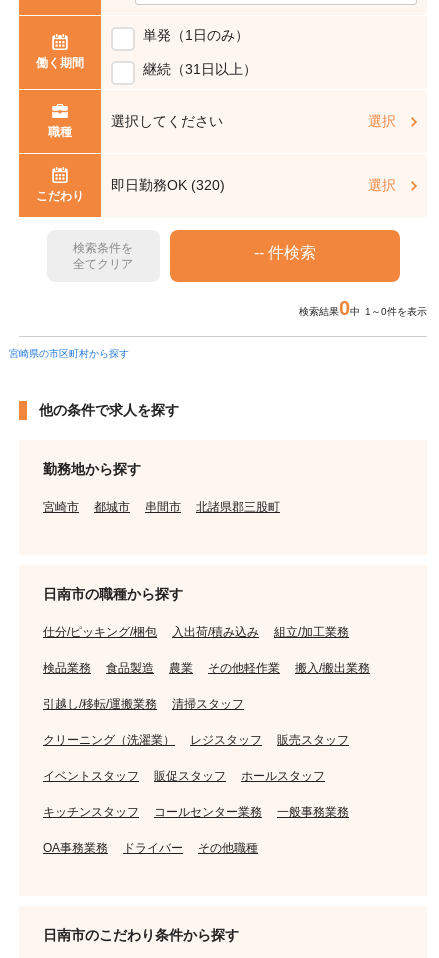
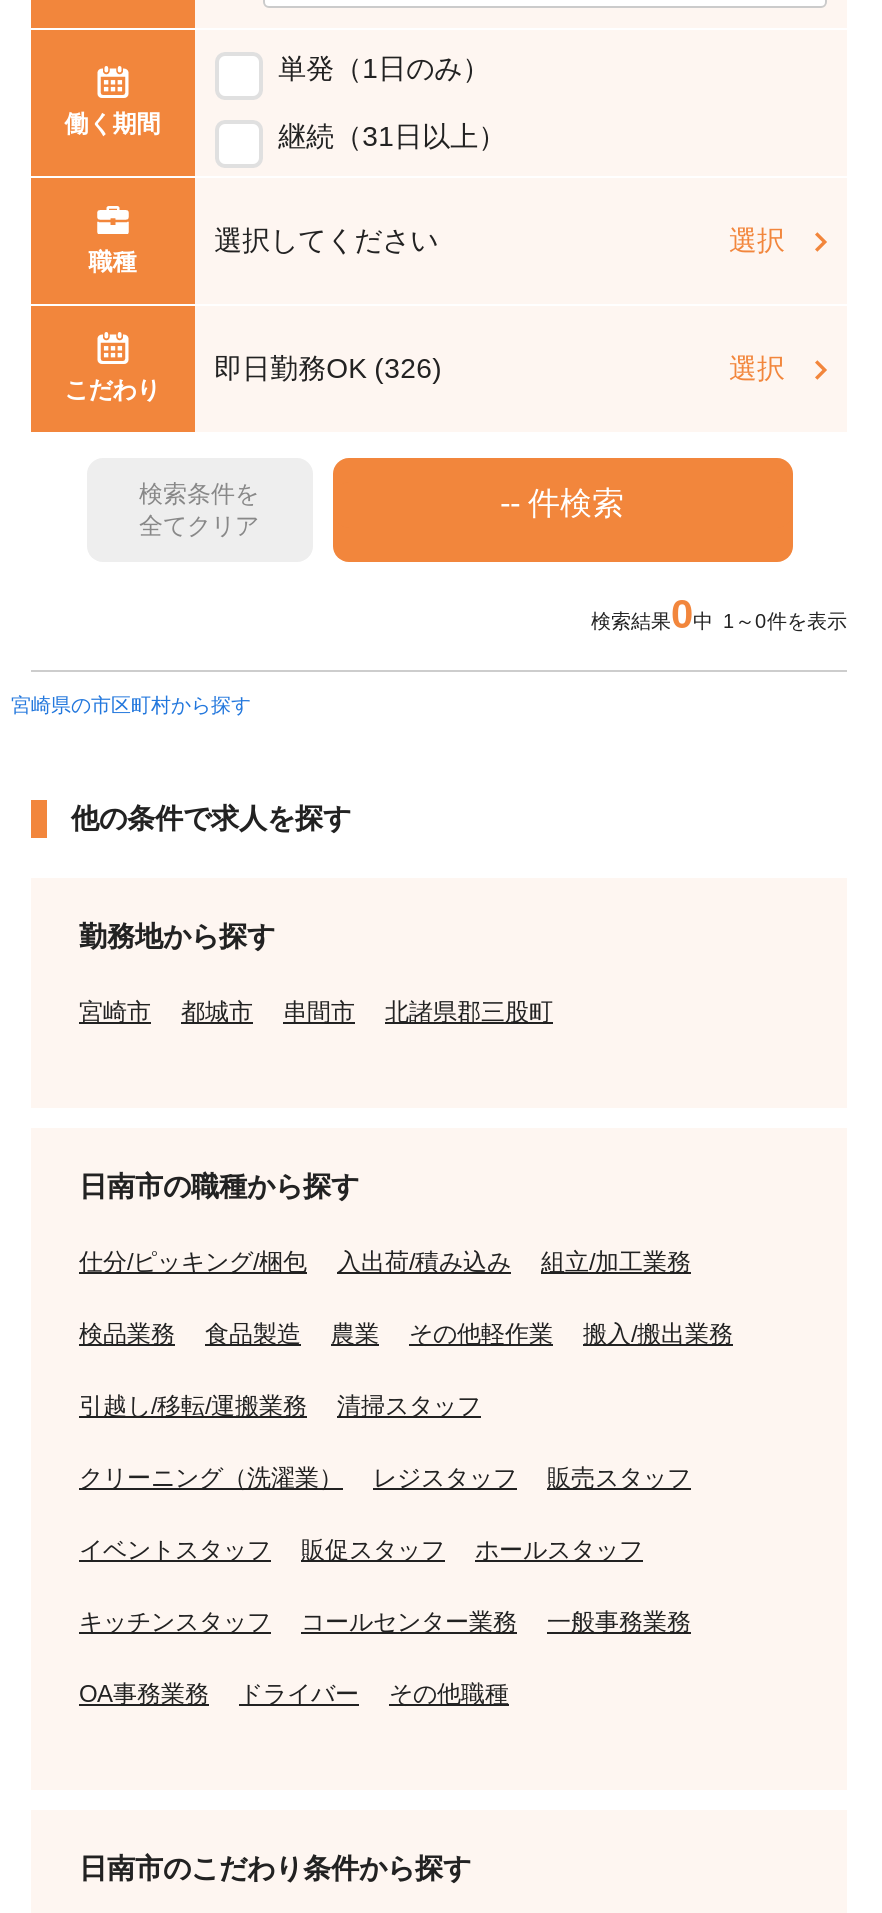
- 即日勤務OK (320)
+ 即日勤務OK (326)
